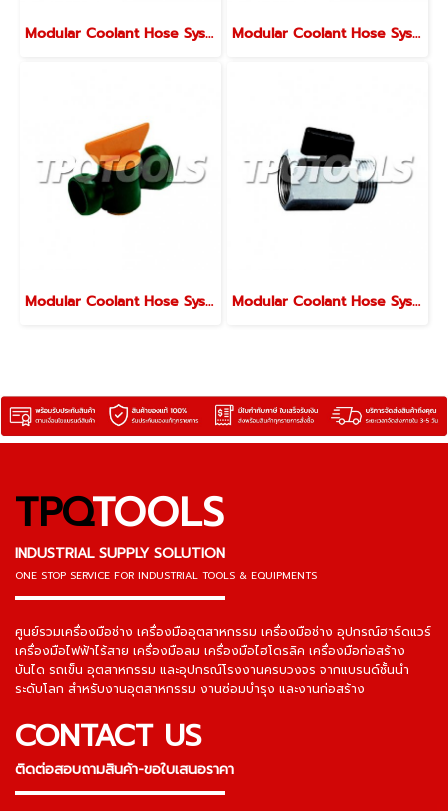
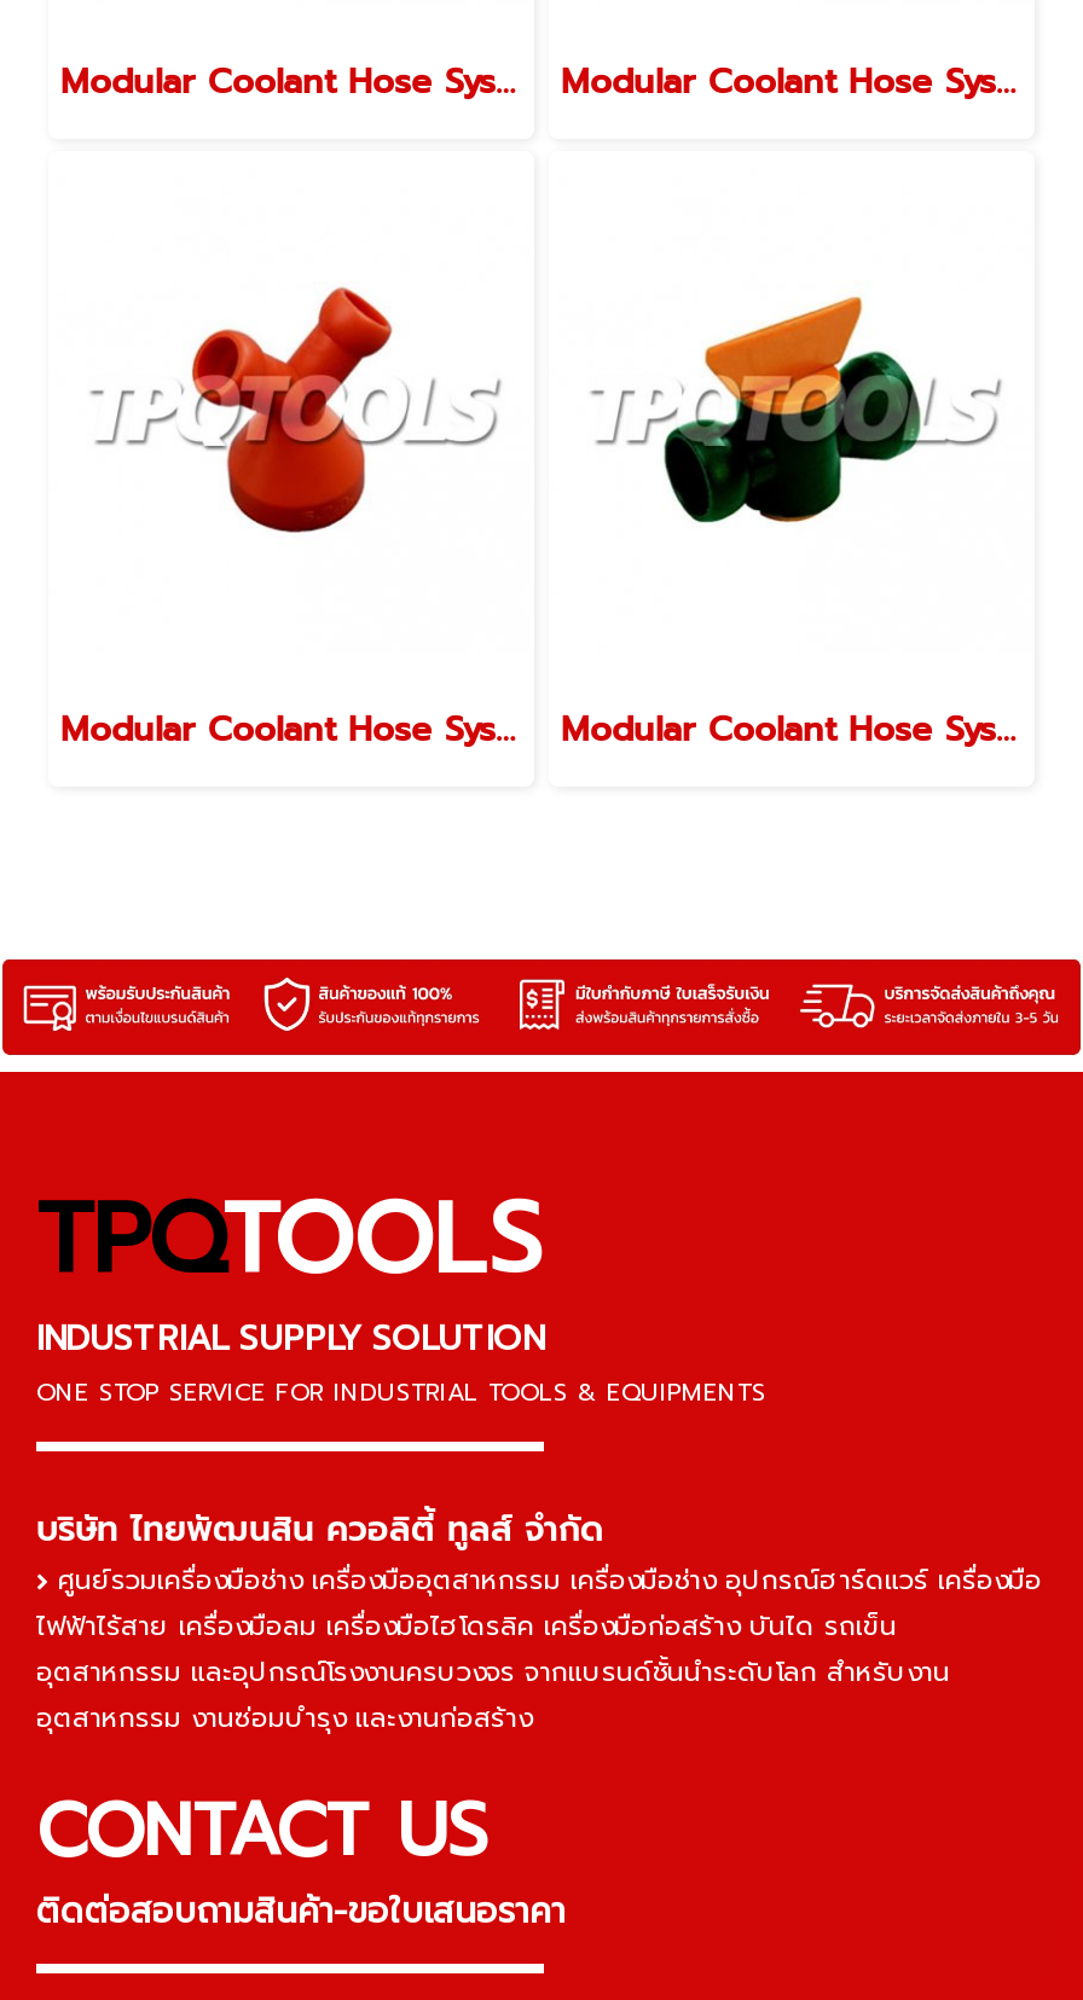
- [image]
+ [image]

- [image]
+ [image]

- ศูนย์รวมเครื่องมือช่าง เครื่องมืออุตสาหกรรม เครื่องมือช่าง อุปกรณ์ฮาร์ดแวร์
- เครื่องมือไฟฟ้าไร้สาย เครื่องมือลม เครื่องมือไฮโดรลิค เครื่องมือก่อสร้าง
- บันได รถเข็น อุตสาหกรรม และอุปกรณ์โรงงานครบวงจร จากแบรนด์ชั้นนำ
- ระดับโลก สำหรับงานอุตสาหกรรม งานซ่อมบำรุง และงานก่อสร้าง
+ บริษัท ไทยพัฒนสิน ควอลิตี้ ทูลส์ จำกัด
+ ศูนย์รวมเครื่องมือช่าง เครื่องมืออุตสาหกรรม เครื่องมือช่าง อุปกรณ์ฮาร์ดแวร์ เครื่องมือ
+ ไฟฟ้าไร้สาย เครื่องมือลม เครื่องมือไฮโดรลิค เครื่องมือก่อสร้าง บันได รถเข็น
+ อุตสาหกรรม และอุปกรณ์โรงงานครบวงจร จากแบรนด์ชั้นนำระดับโลก สำหรับงาน
+ อุตสาหกรรม งานซ่อมบำรุง และงานก่อสร้าง
